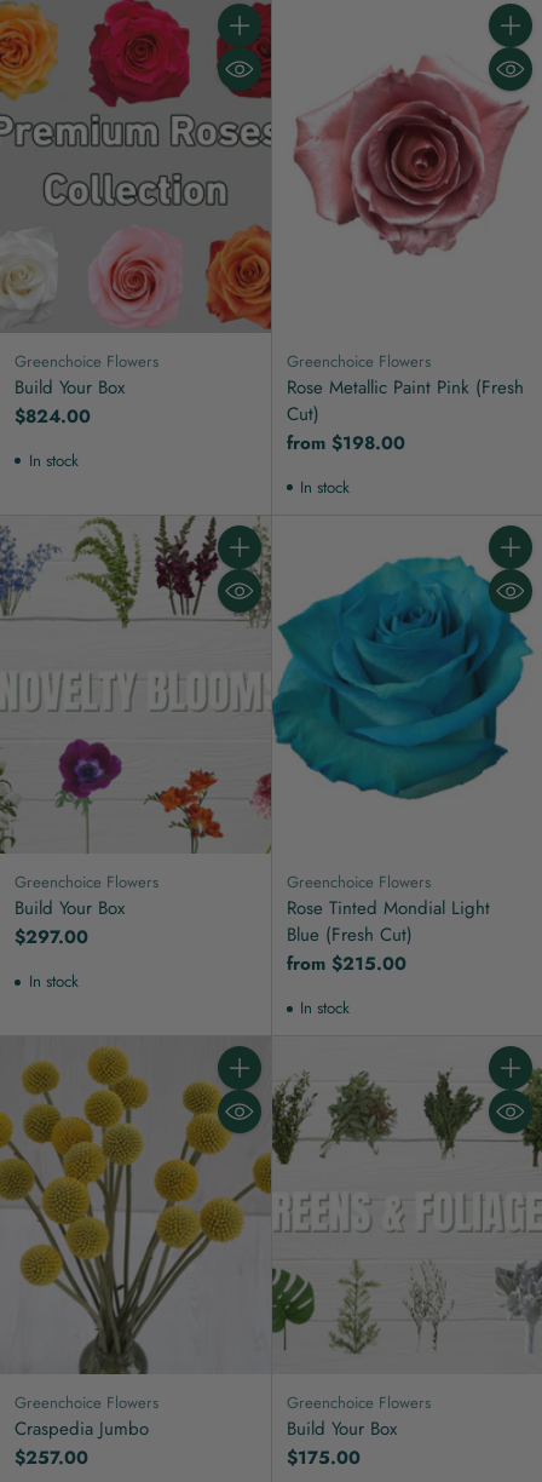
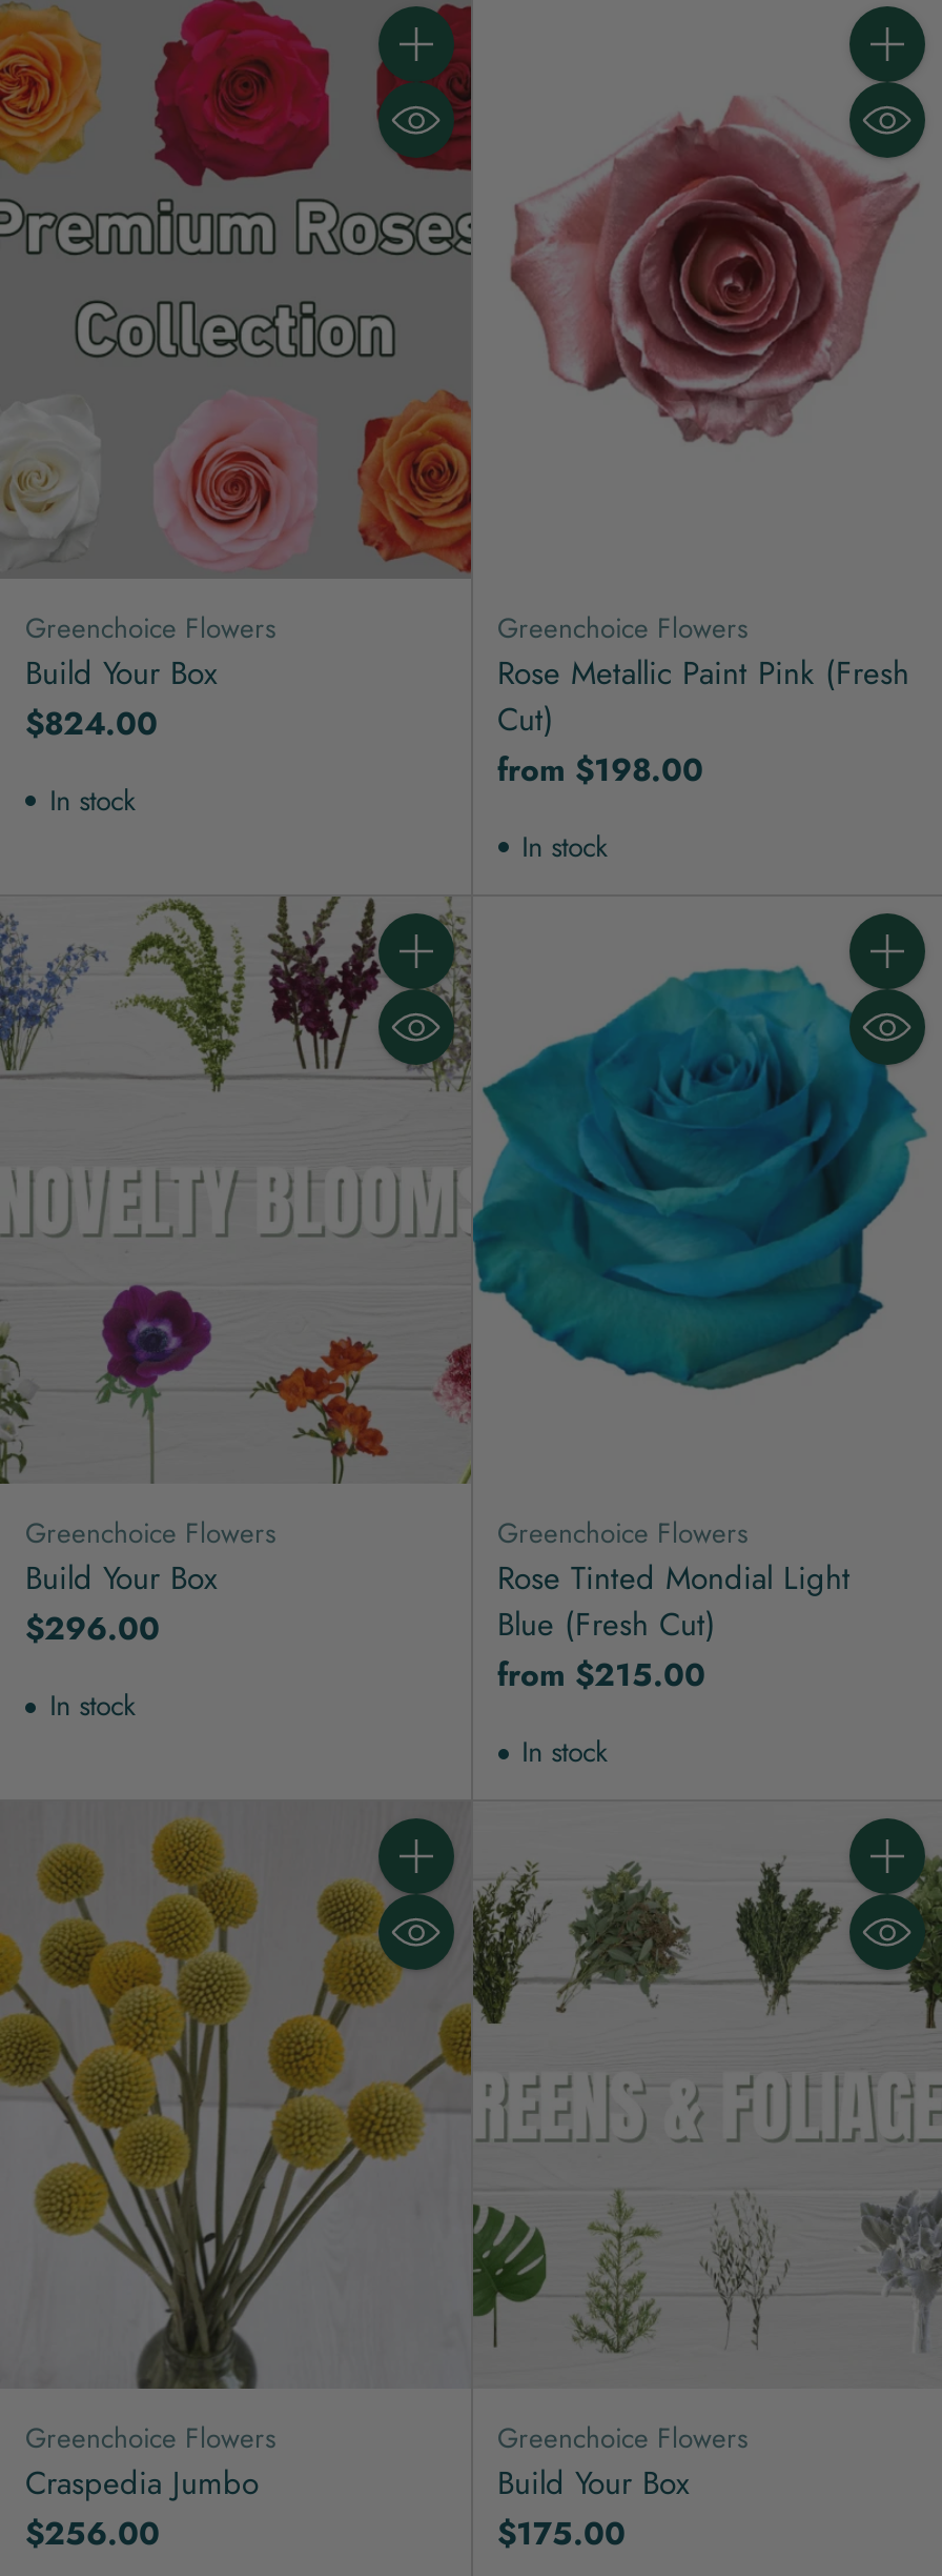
- $297.00
+ $296.00

- $257.00
+ $256.00
